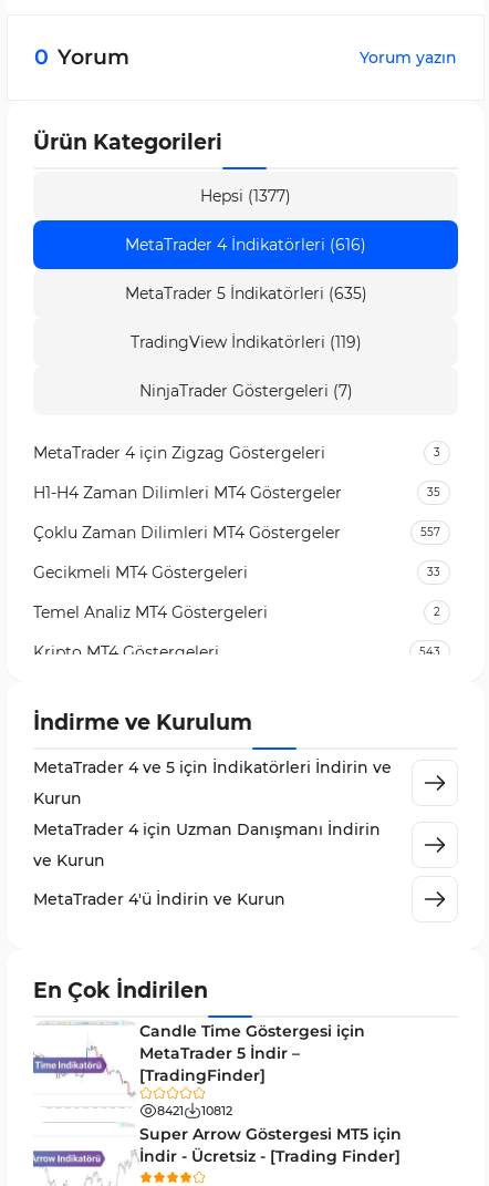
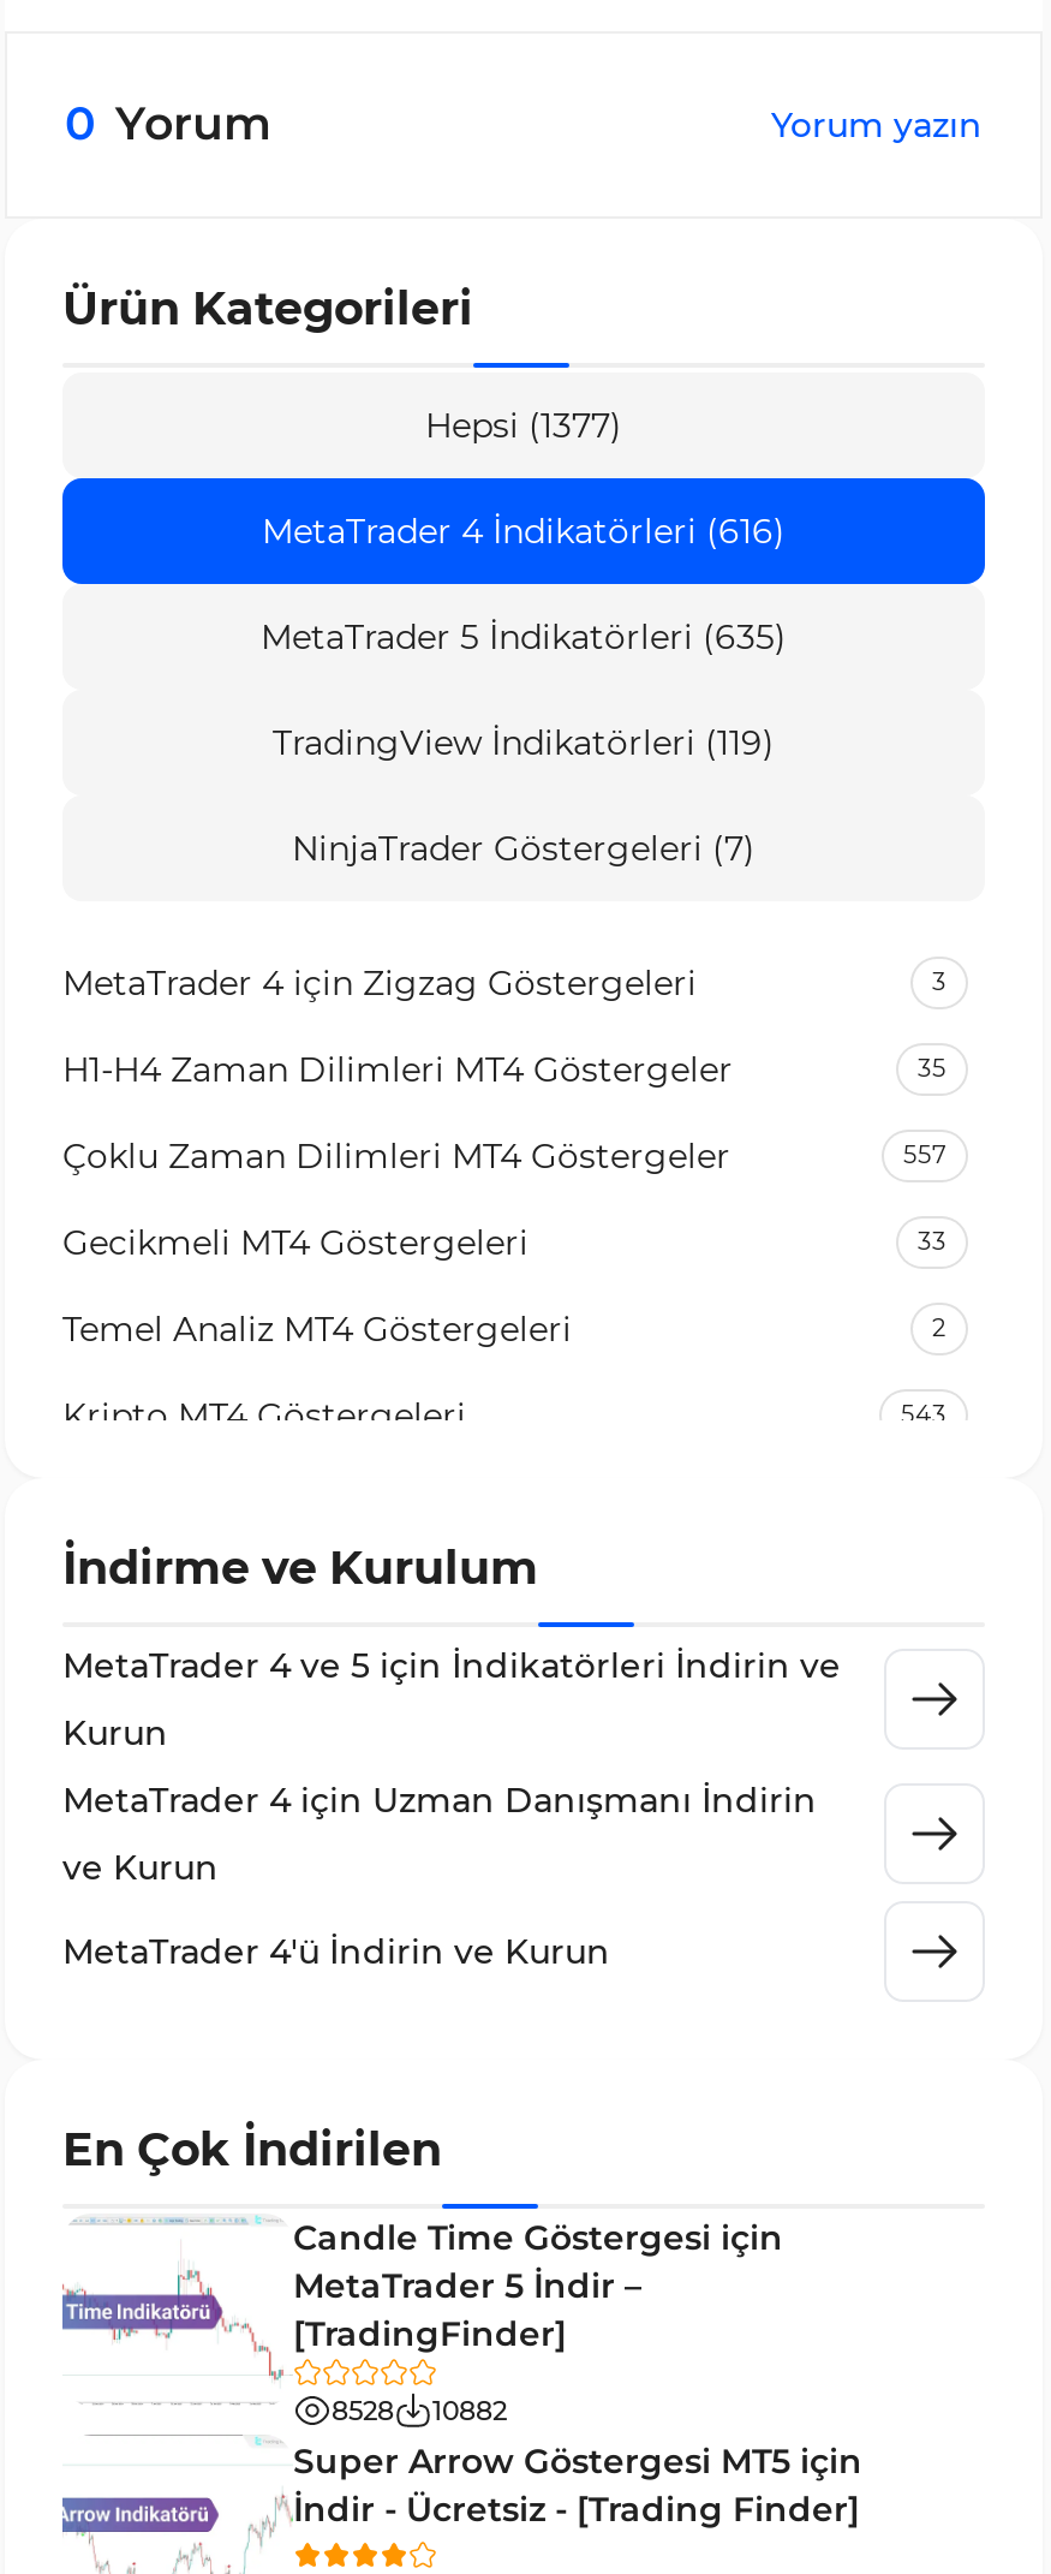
- 8421
+ 8528

- 10812
+ 10882
